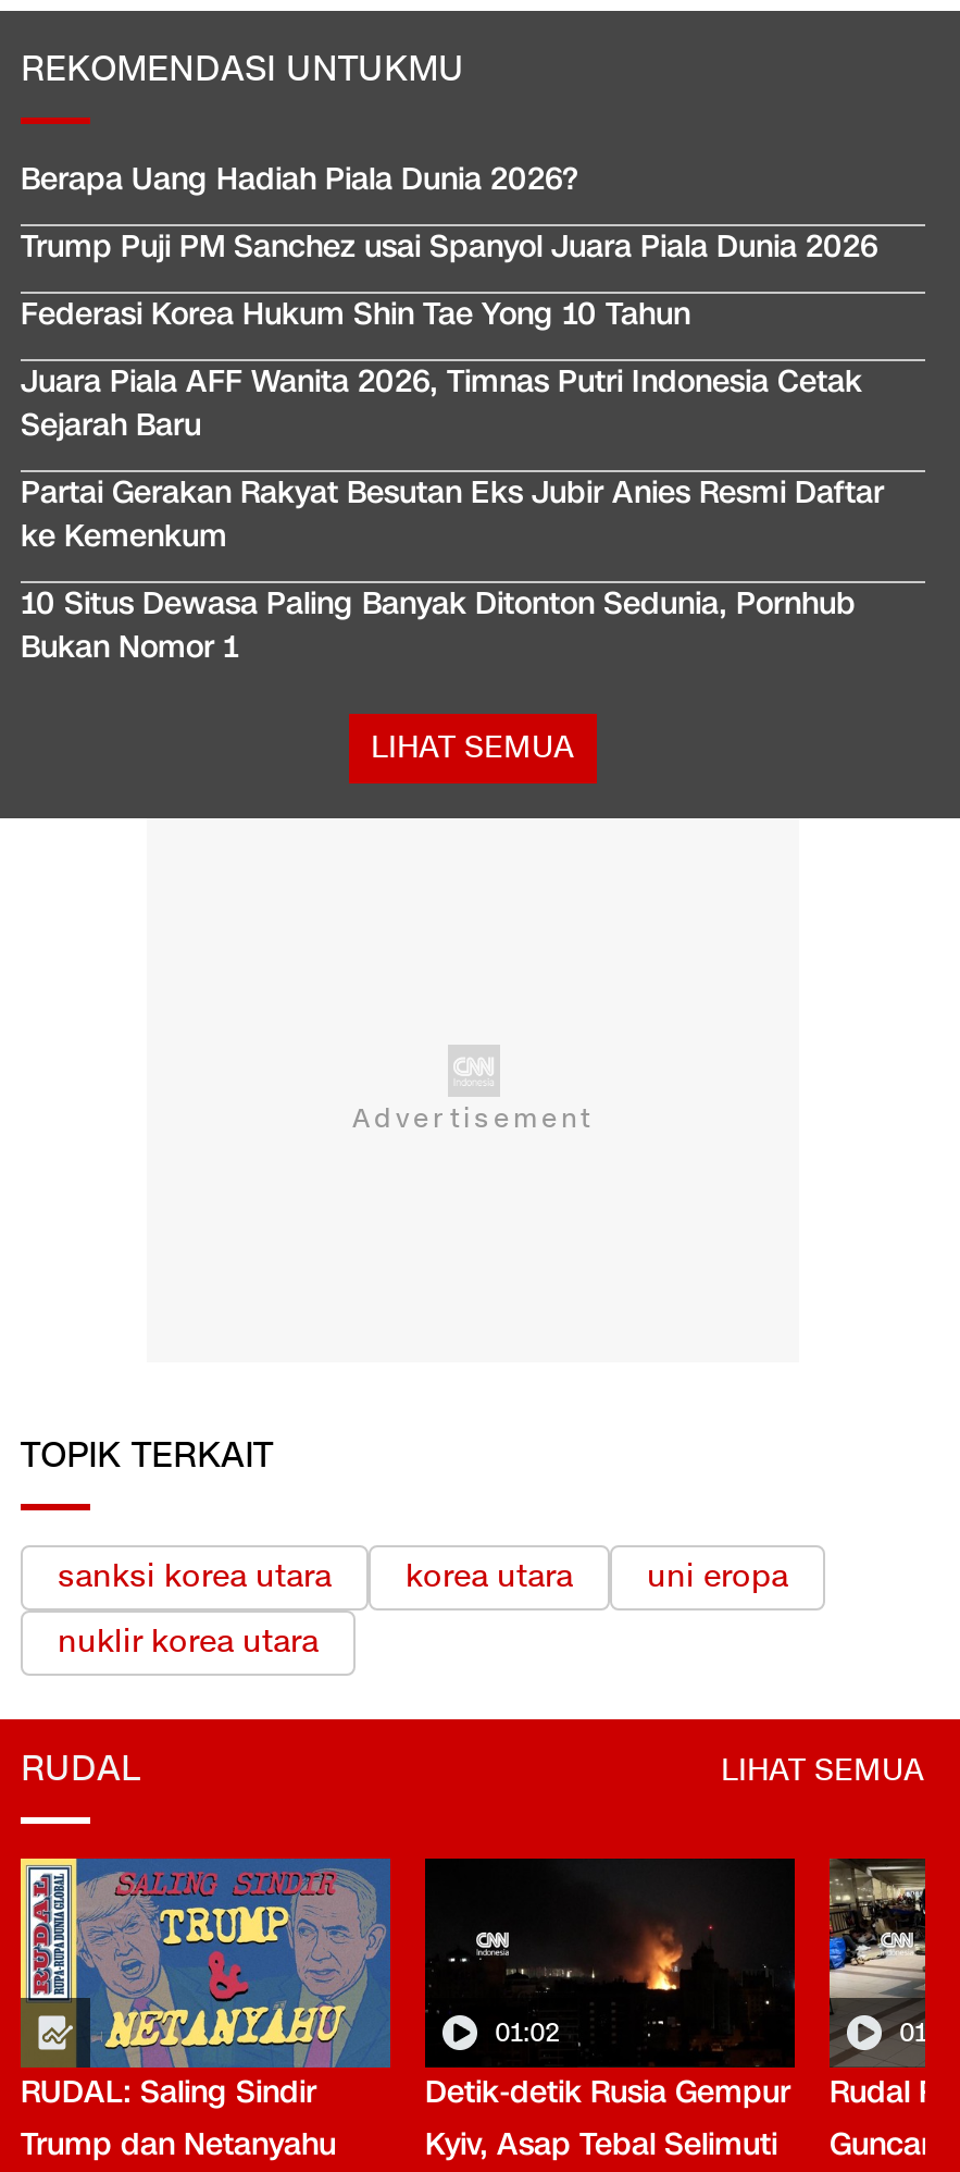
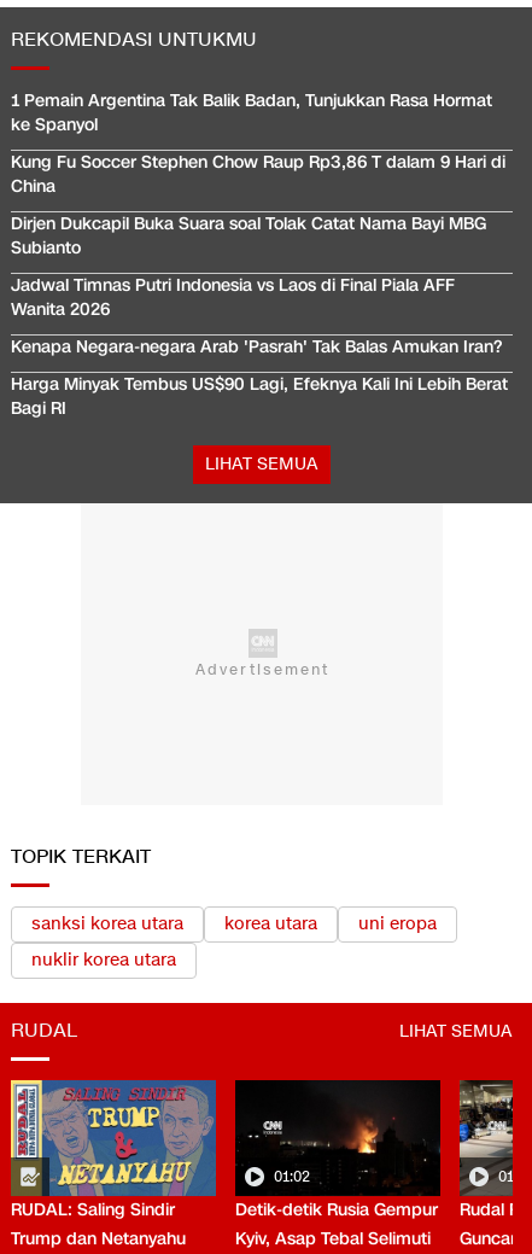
- Berapa Uang Hadiah Piala Dunia 2026?
+ 1 Pemain Argentina Tak Balik Badan, Tunjukkan Rasa Hormat
+ ke Spanyol

- Trump Puji PM Sanchez usai Spanyol Juara Piala Dunia 2026
+ Kung Fu Soccer Stephen Chow Raup Rp3,86 T dalam 9 Hari di
+ China

- Federasi Korea Hukum Shin Tae Yong 10 Tahun
+ Dirjen Dukcapil Buka Suara soal Tolak Catat Nama Bayi MBG
+ Subianto

- Juara Piala AFF Wanita 2026, Timnas Putri Indonesia Cetak
- Sejarah Baru
+ Jadwal Timnas Putri Indonesia vs Laos di Final Piala AFF
+ Wanita 2026

- Partai Gerakan Rakyat Besutan Eks Jubir Anies Resmi Daftar
- ke Kemenkum
+ Kenapa Negara-negara Arab 'Pasrah' Tak Balas Amukan Iran?

- 10 Situs Dewasa Paling Banyak Ditonton Sedunia, Pornhub
- Bukan Nomor 1
+ Harga Minyak Tembus US$90 Lagi, Efeknya Kali Ini Lebih Berat
+ Bagi RI
